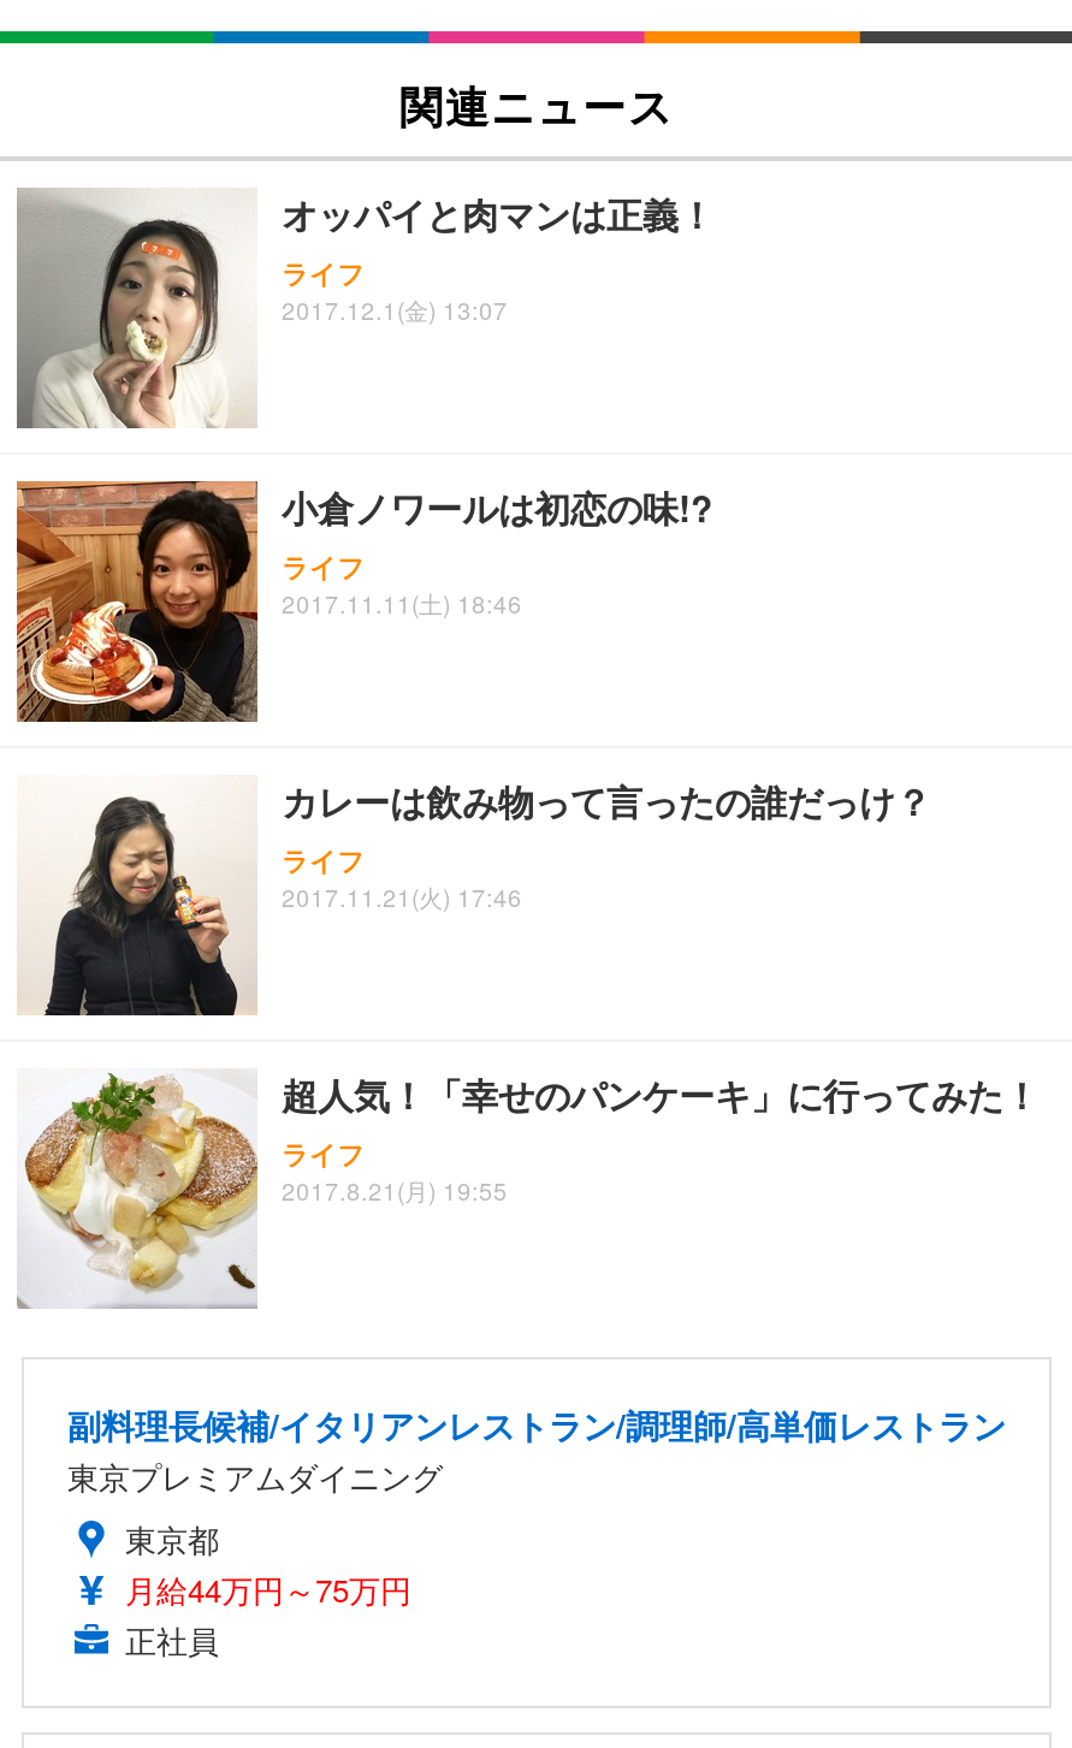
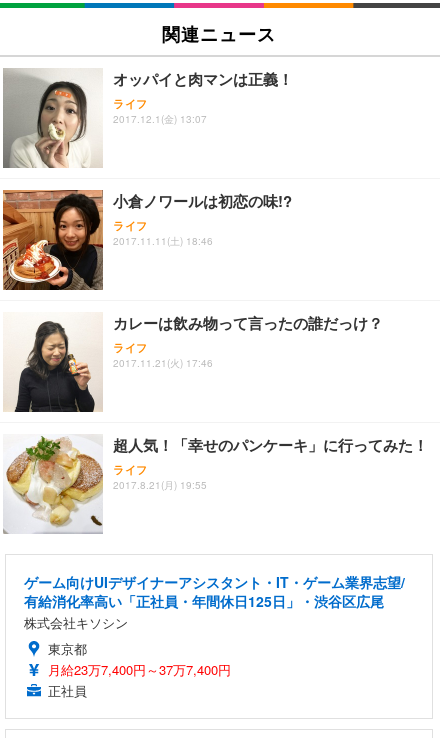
- 副料理長候補/イタリアンレストラン/調理師/高単価レストラン
- 東京プレミアムダイニング
+ ゲーム向けUIデザイナーアシスタント・IT・ゲーム業界志望/
+ 有給消化率高い「正社員・年間休日125日」・渋谷区広尾
+ 株式会社キソシン

- 月給44万円～75万円
+ 月給23万7,400円～37万7,400円
